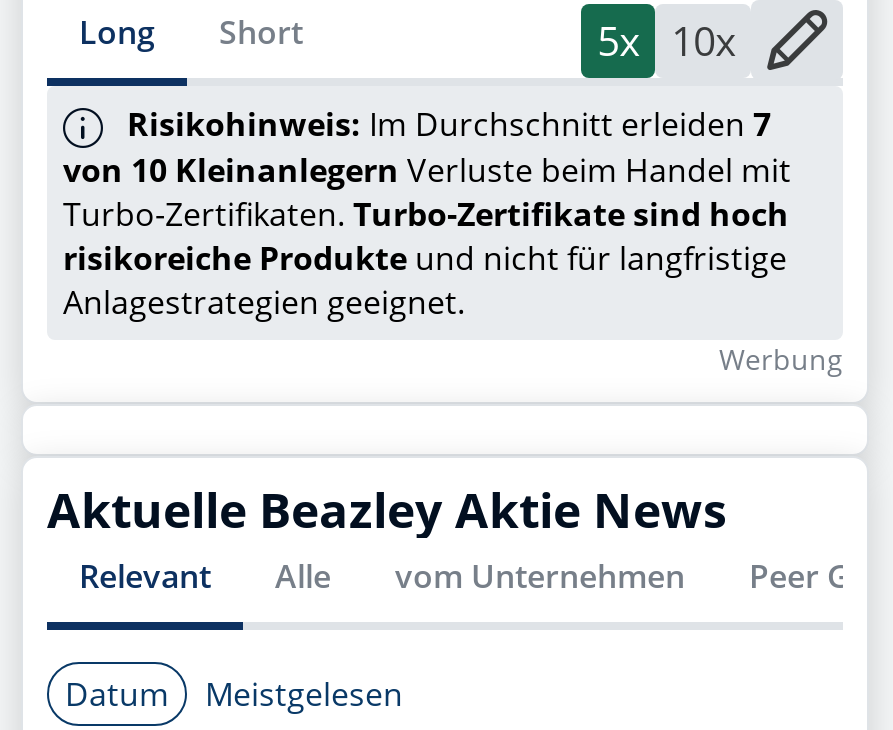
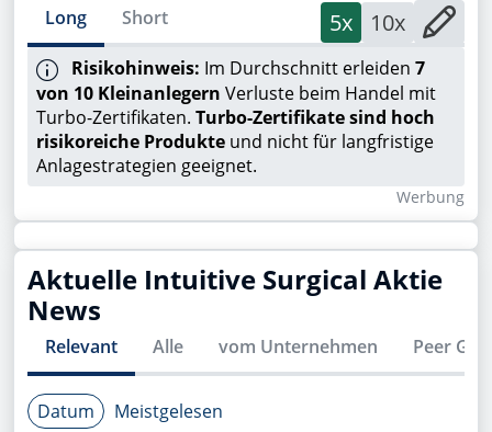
- Aktuelle Beazley Aktie News
+ Aktuelle Intuitive Surgical Aktie
+ News
